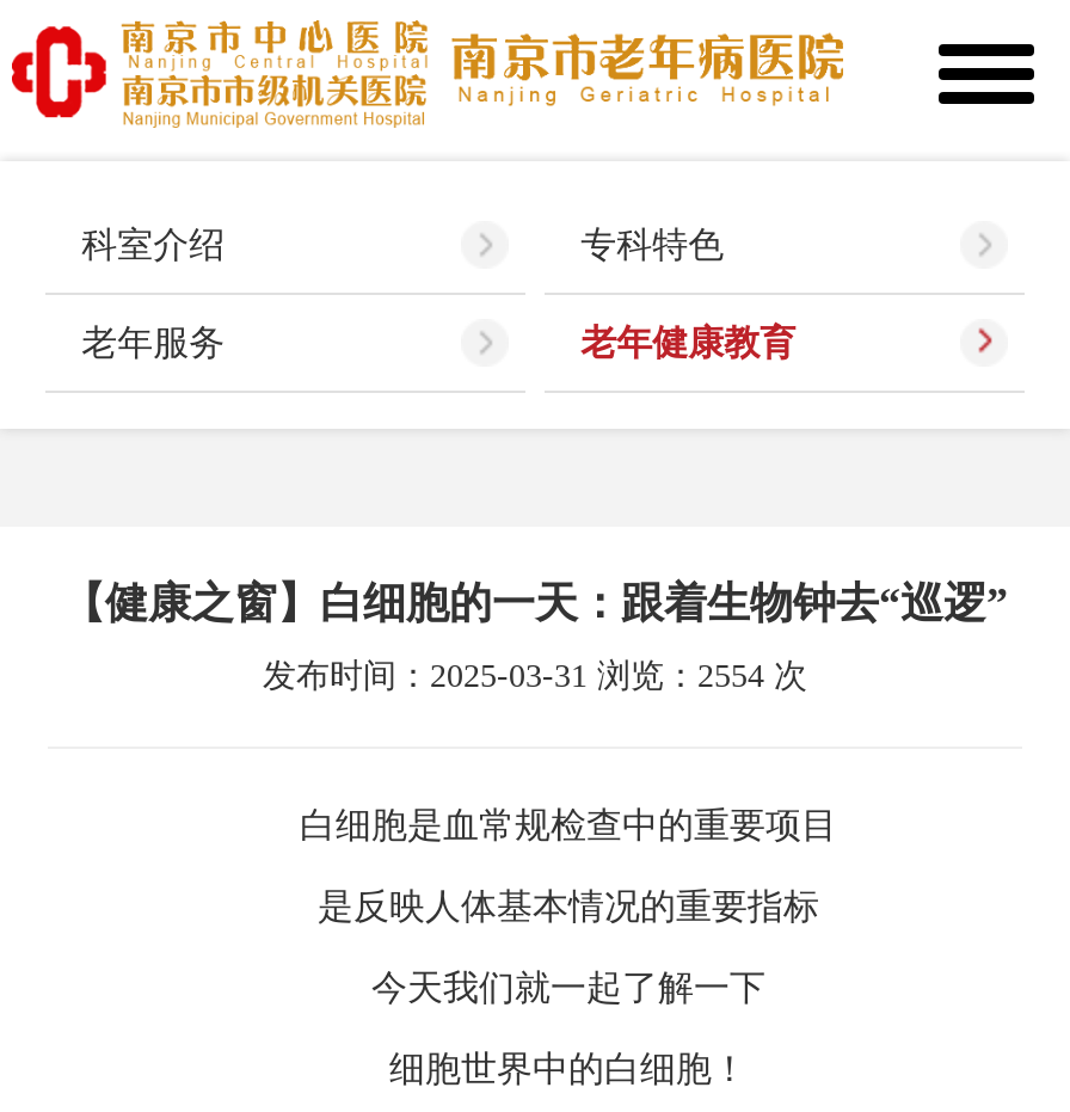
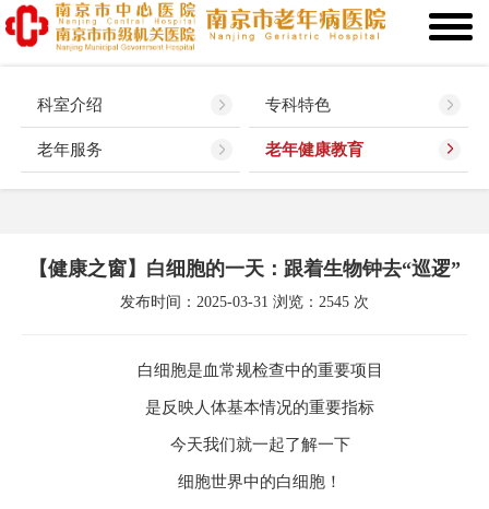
- 发布时间：2025-03-31 浏览：2554 次
+ 发布时间：2025-03-31 浏览：2545 次
